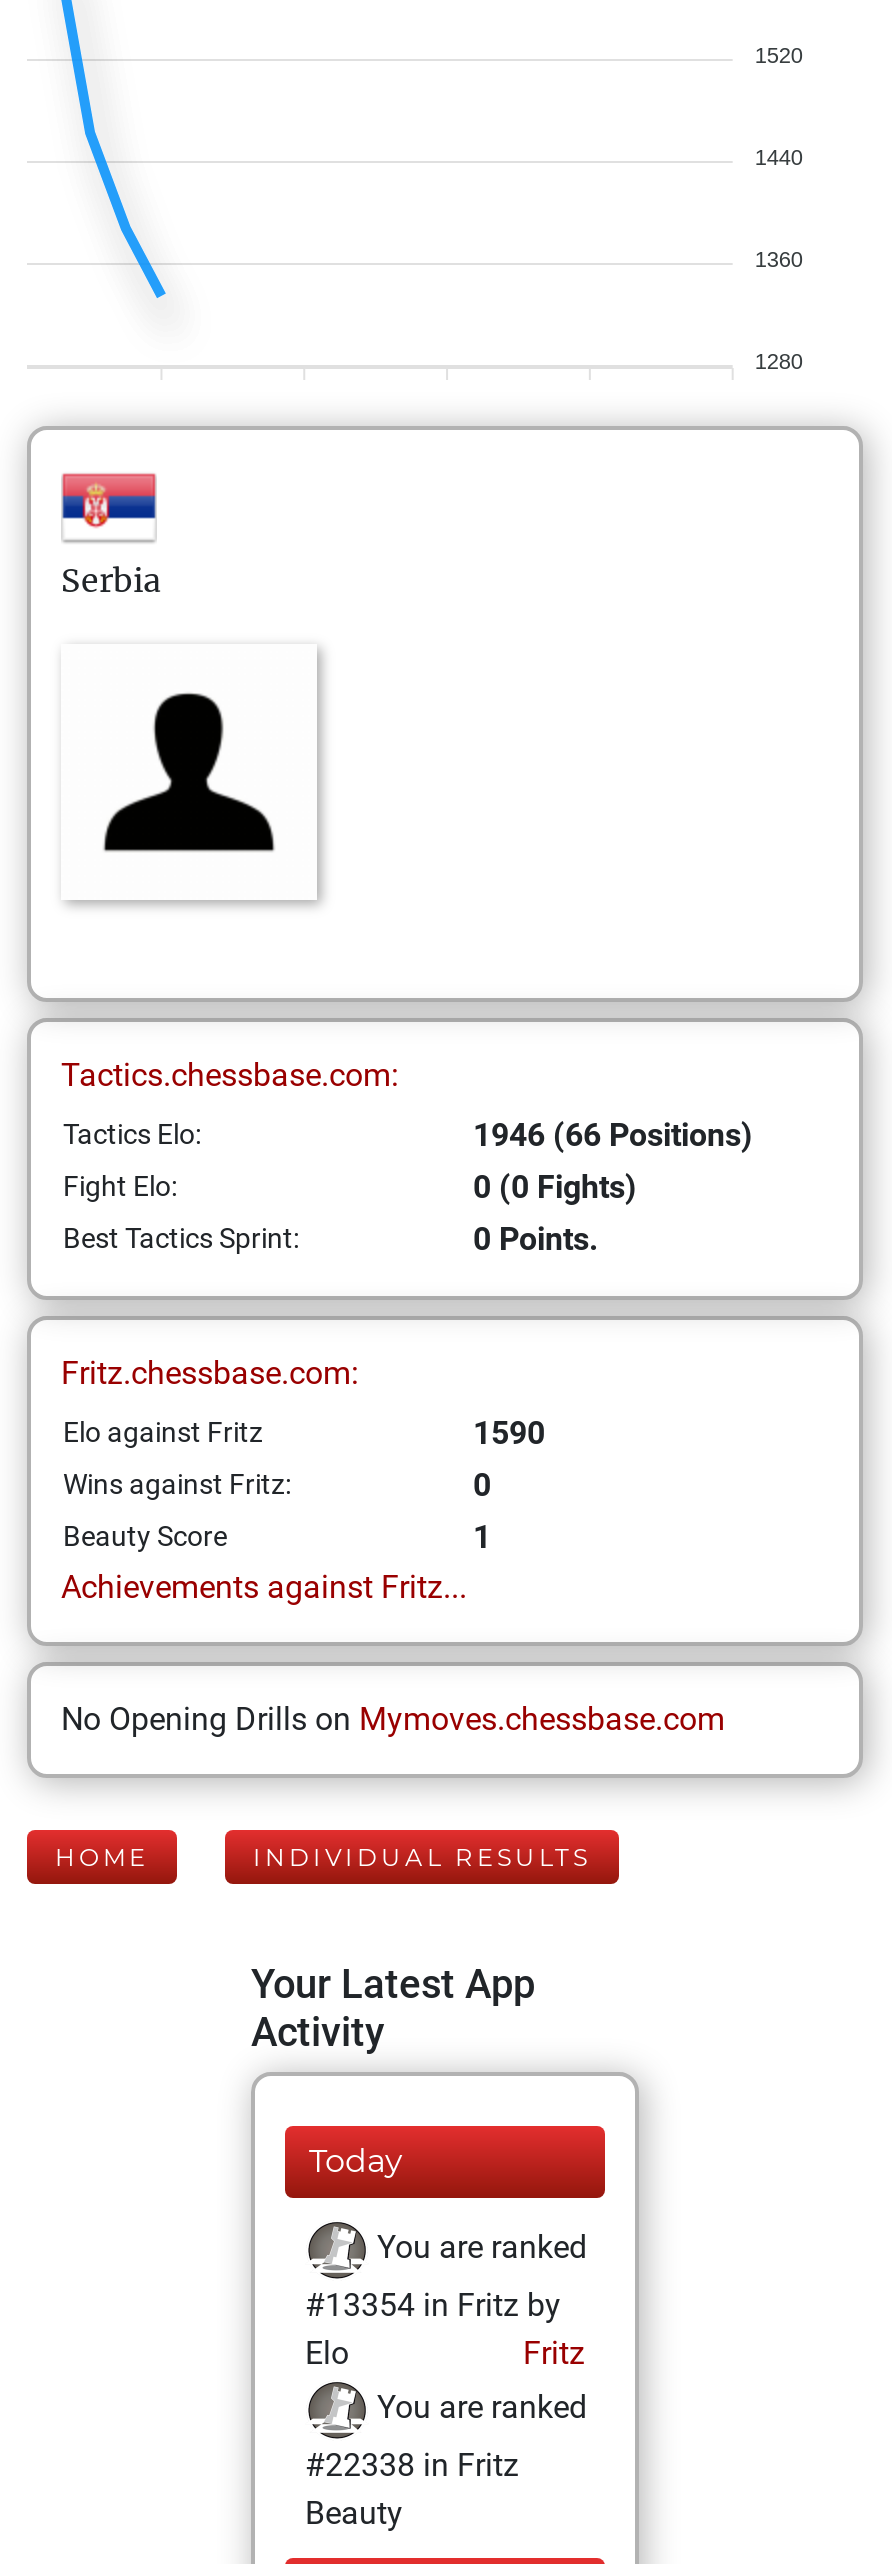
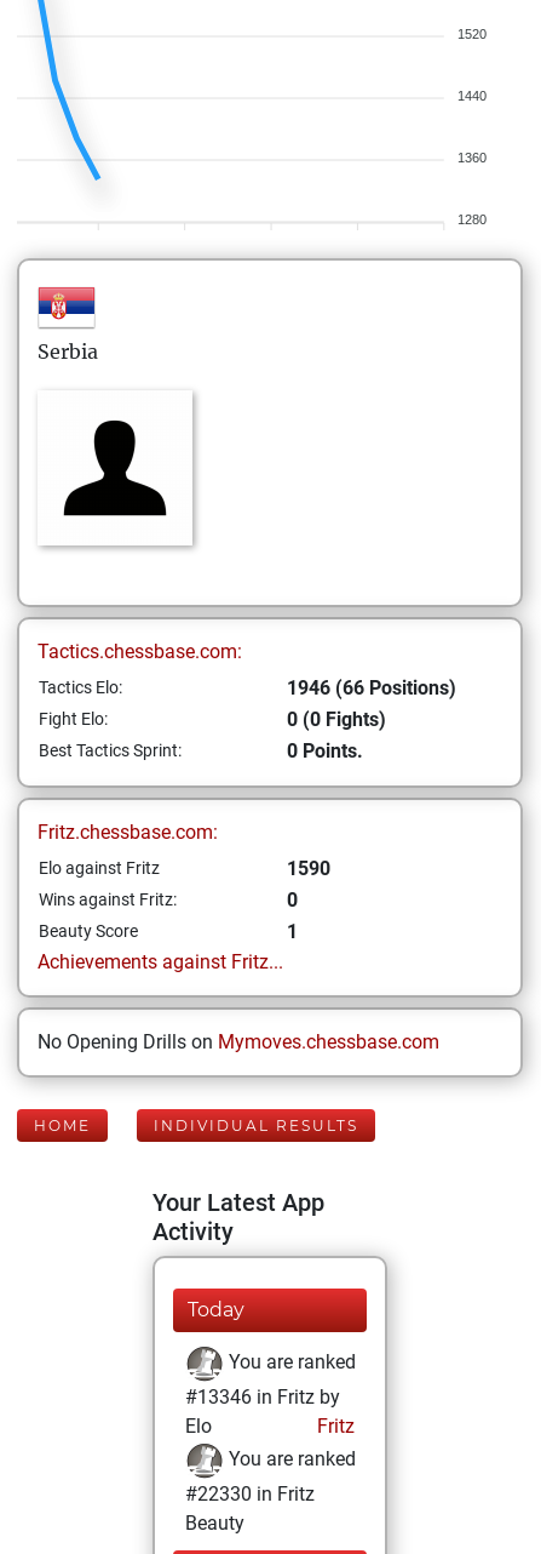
- #13354 in Fritz by
+ #13346 in Fritz by

- #22338 in Fritz
+ #22330 in Fritz
